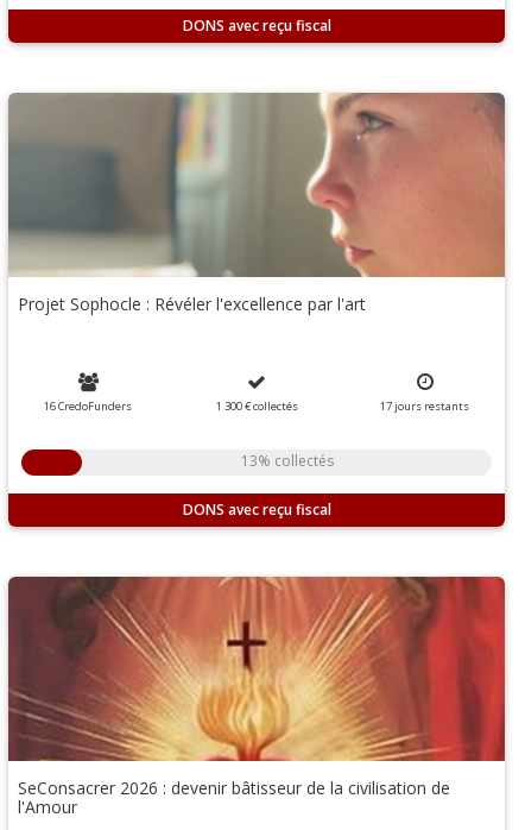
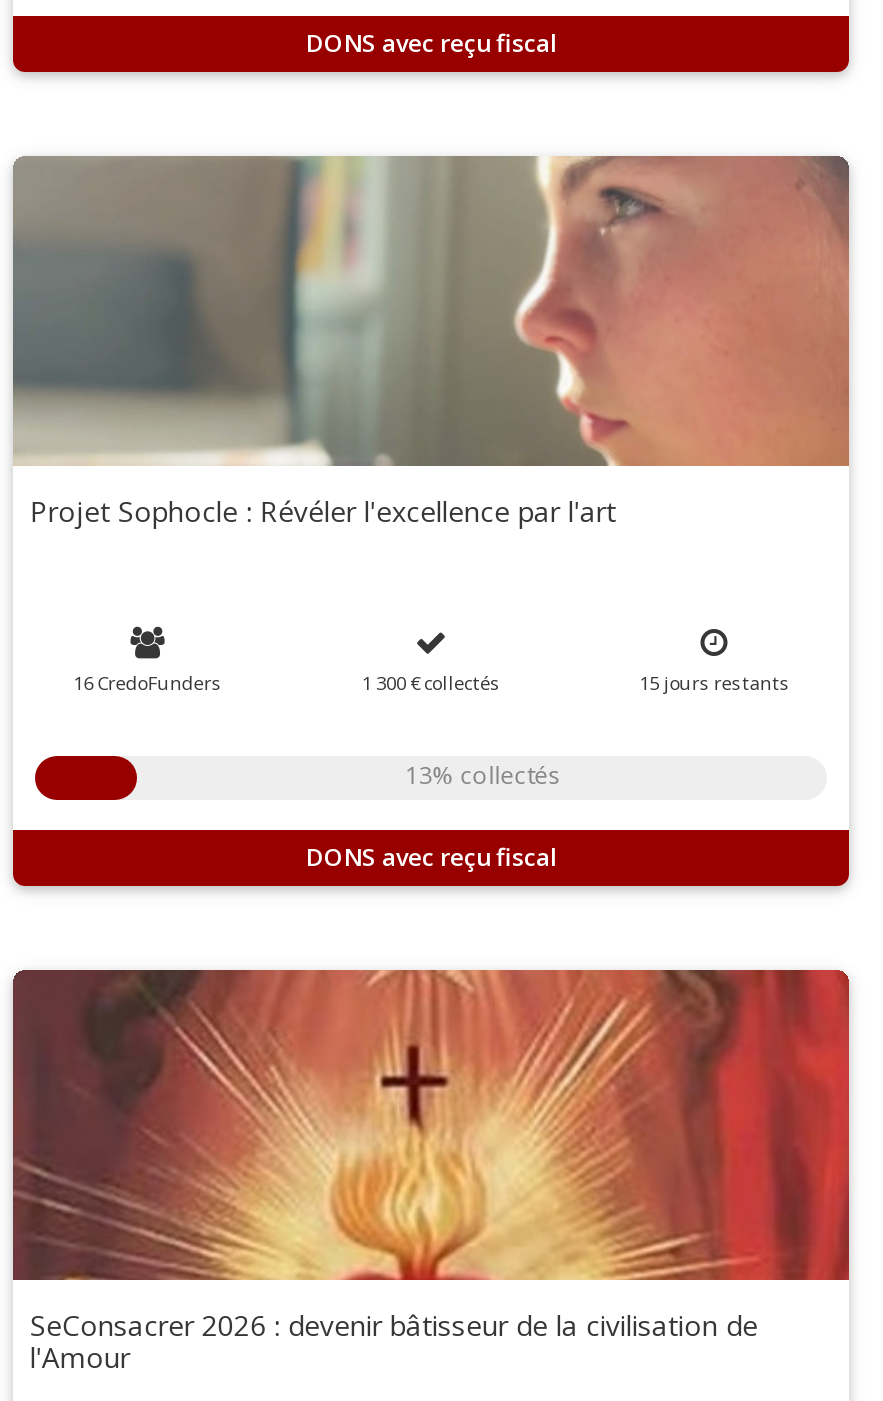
- 17 jours restants
+ 15 jours restants
